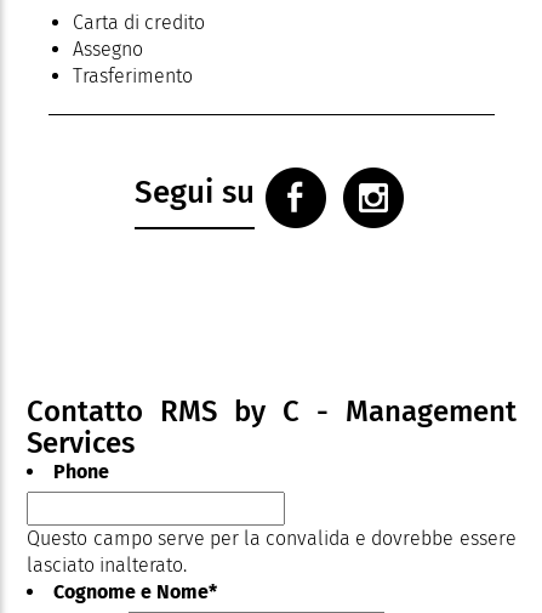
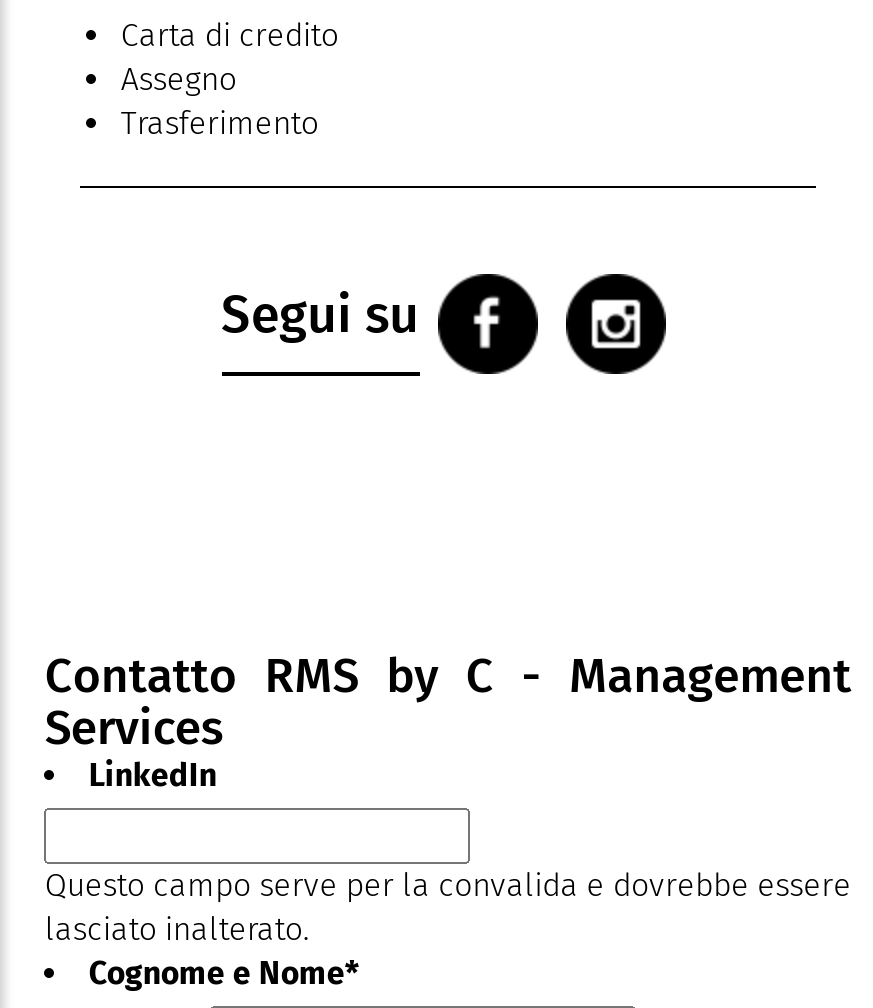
- Phone
+ LinkedIn
